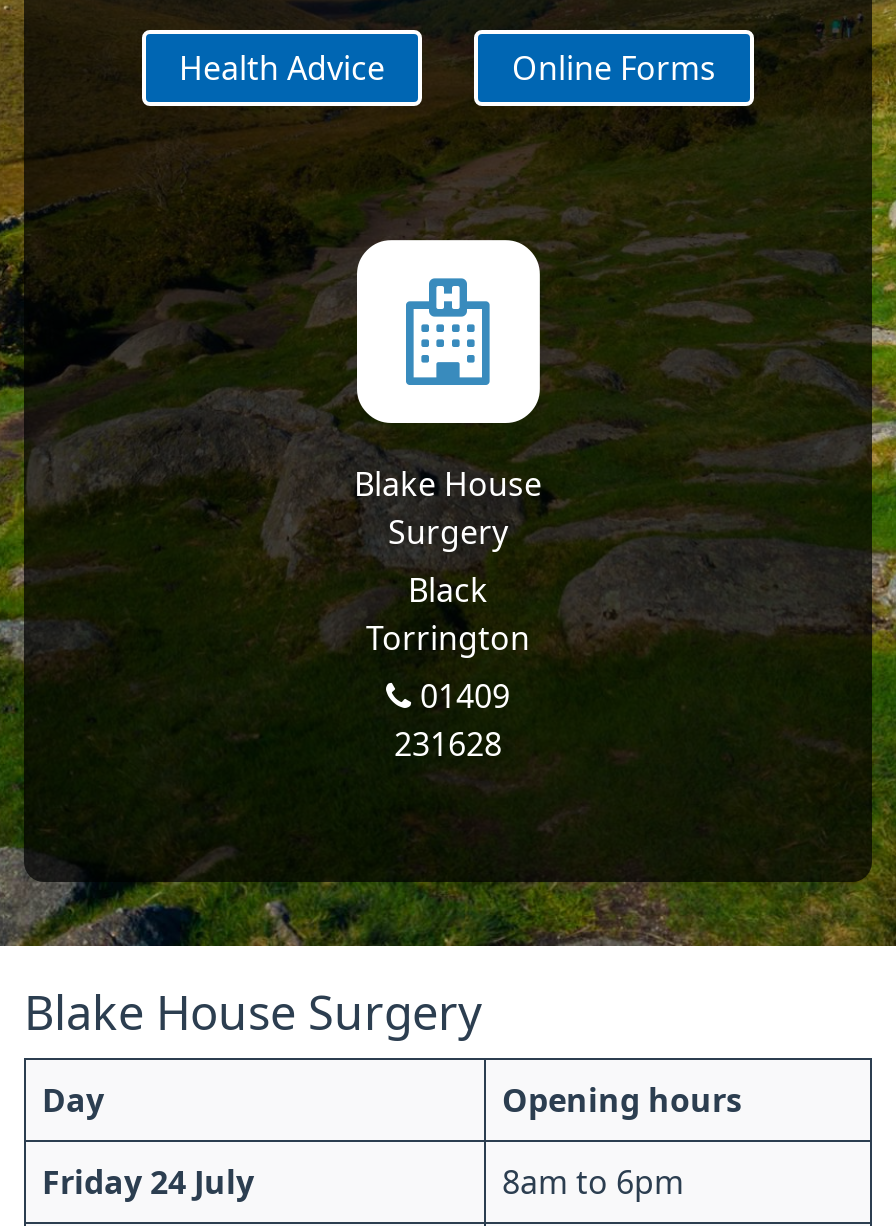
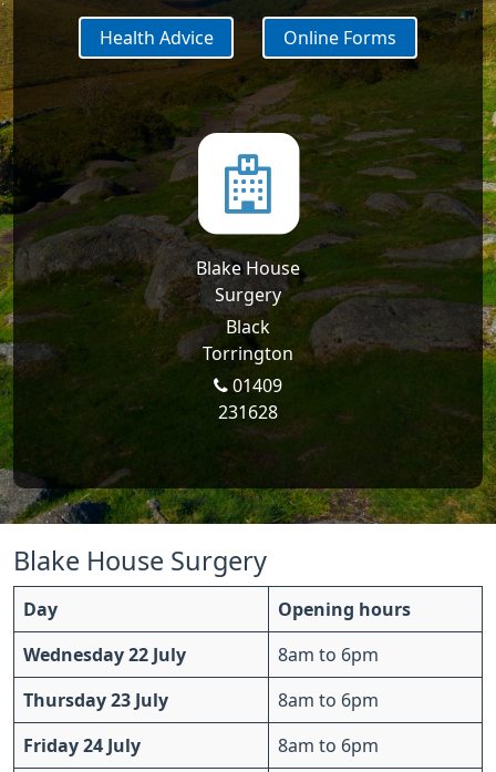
+ Wednesday 22 July
+ 8am to 6pm
+ Thursday 23 July
+ 8am to 6pm
